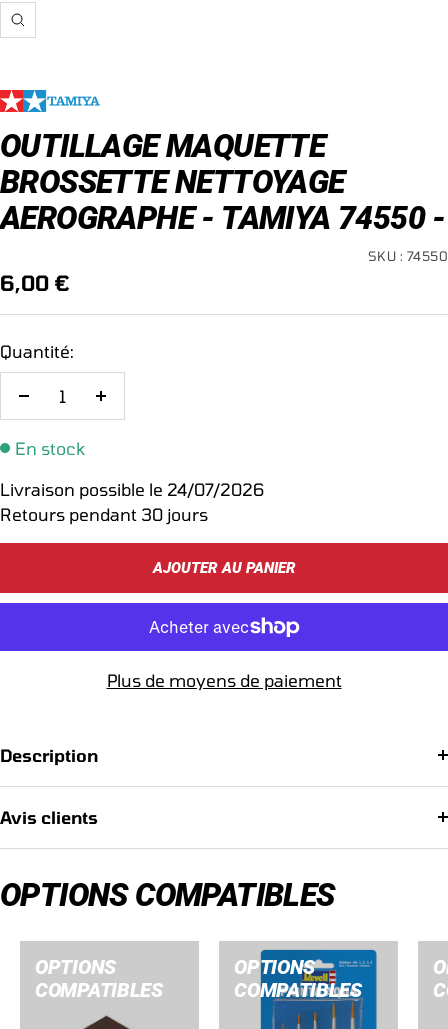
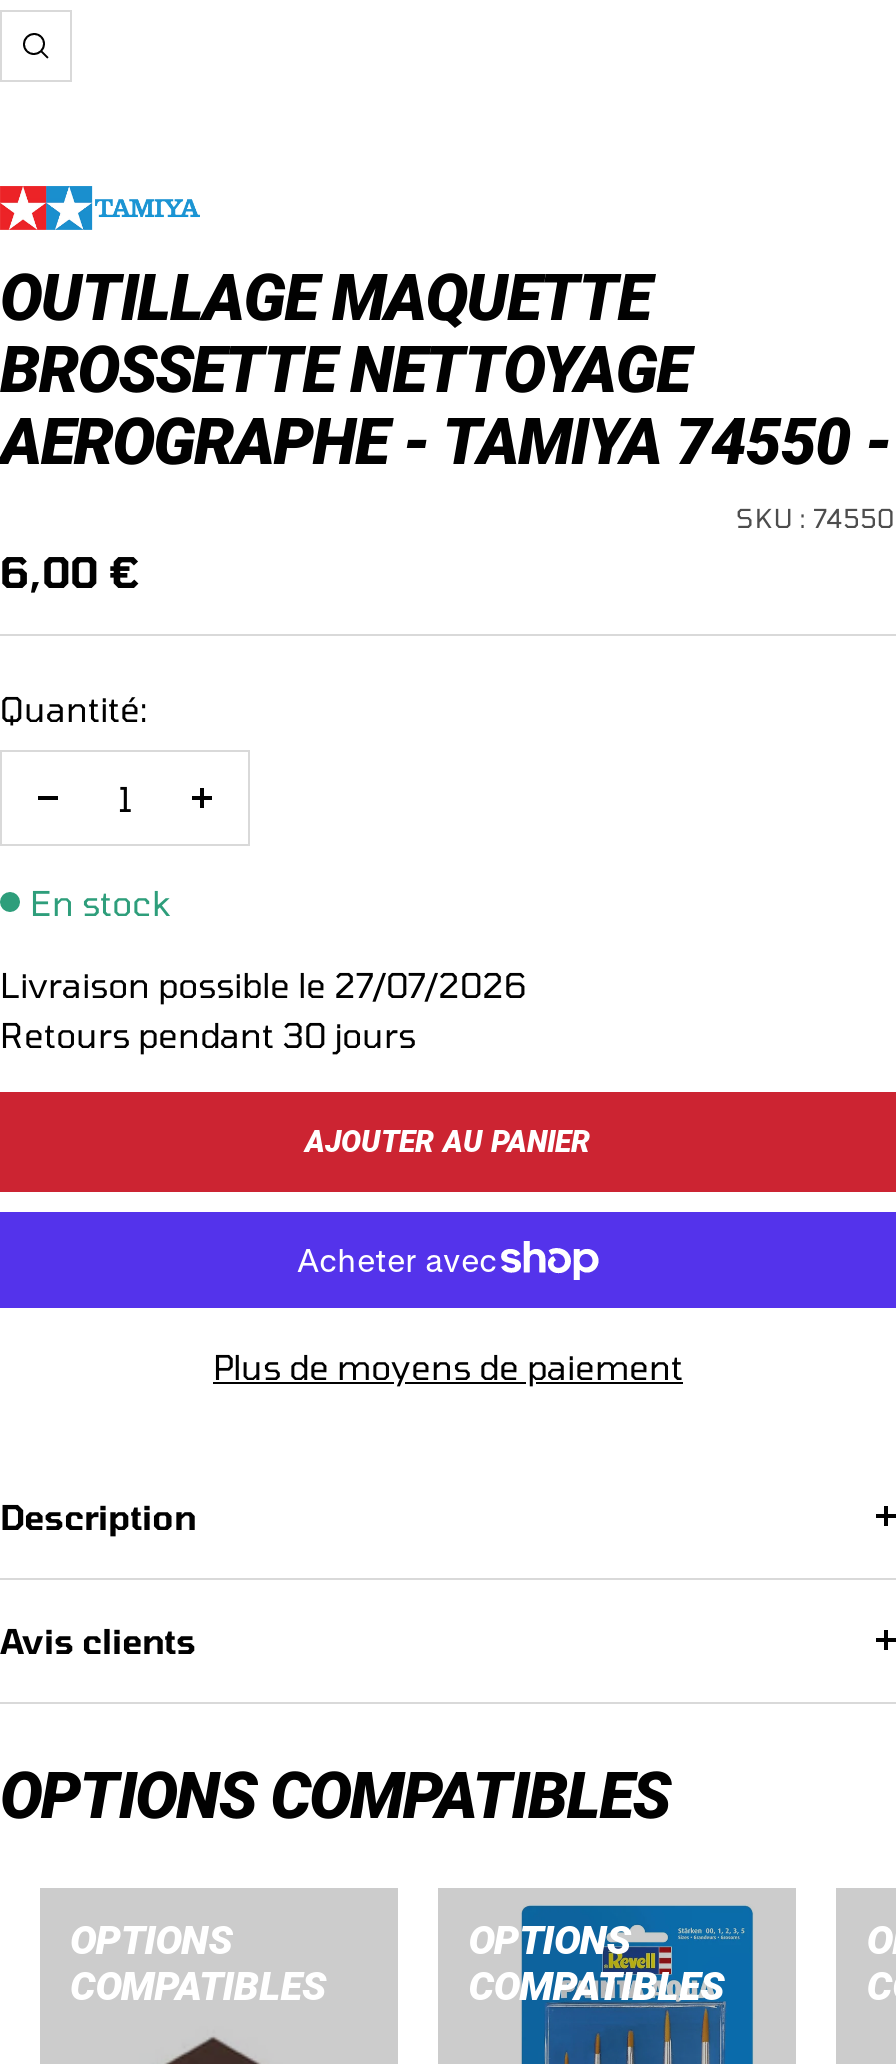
- Livraison possible le 24/07/2026
+ Livraison possible le 27/07/2026
